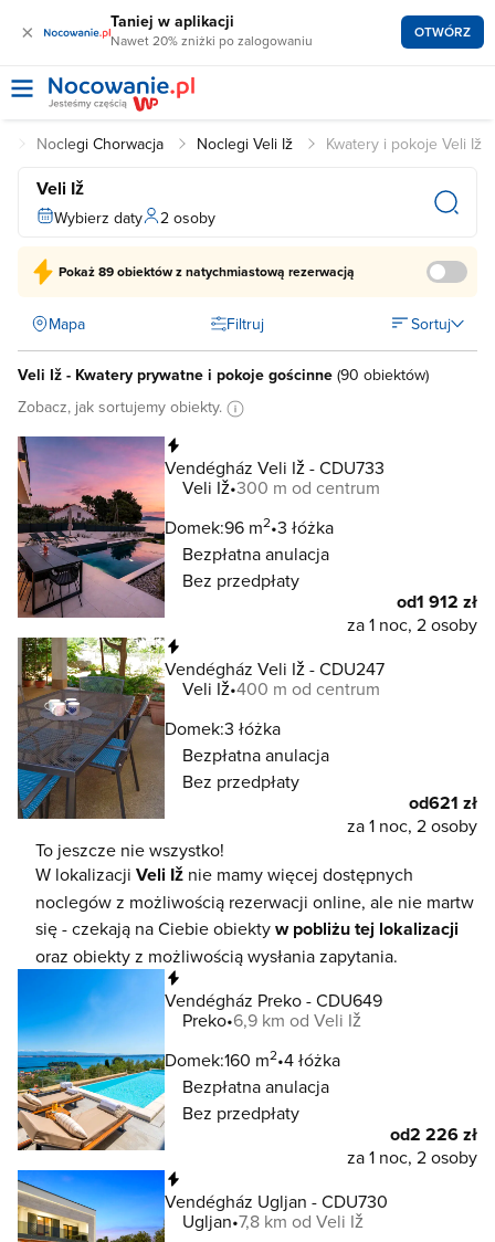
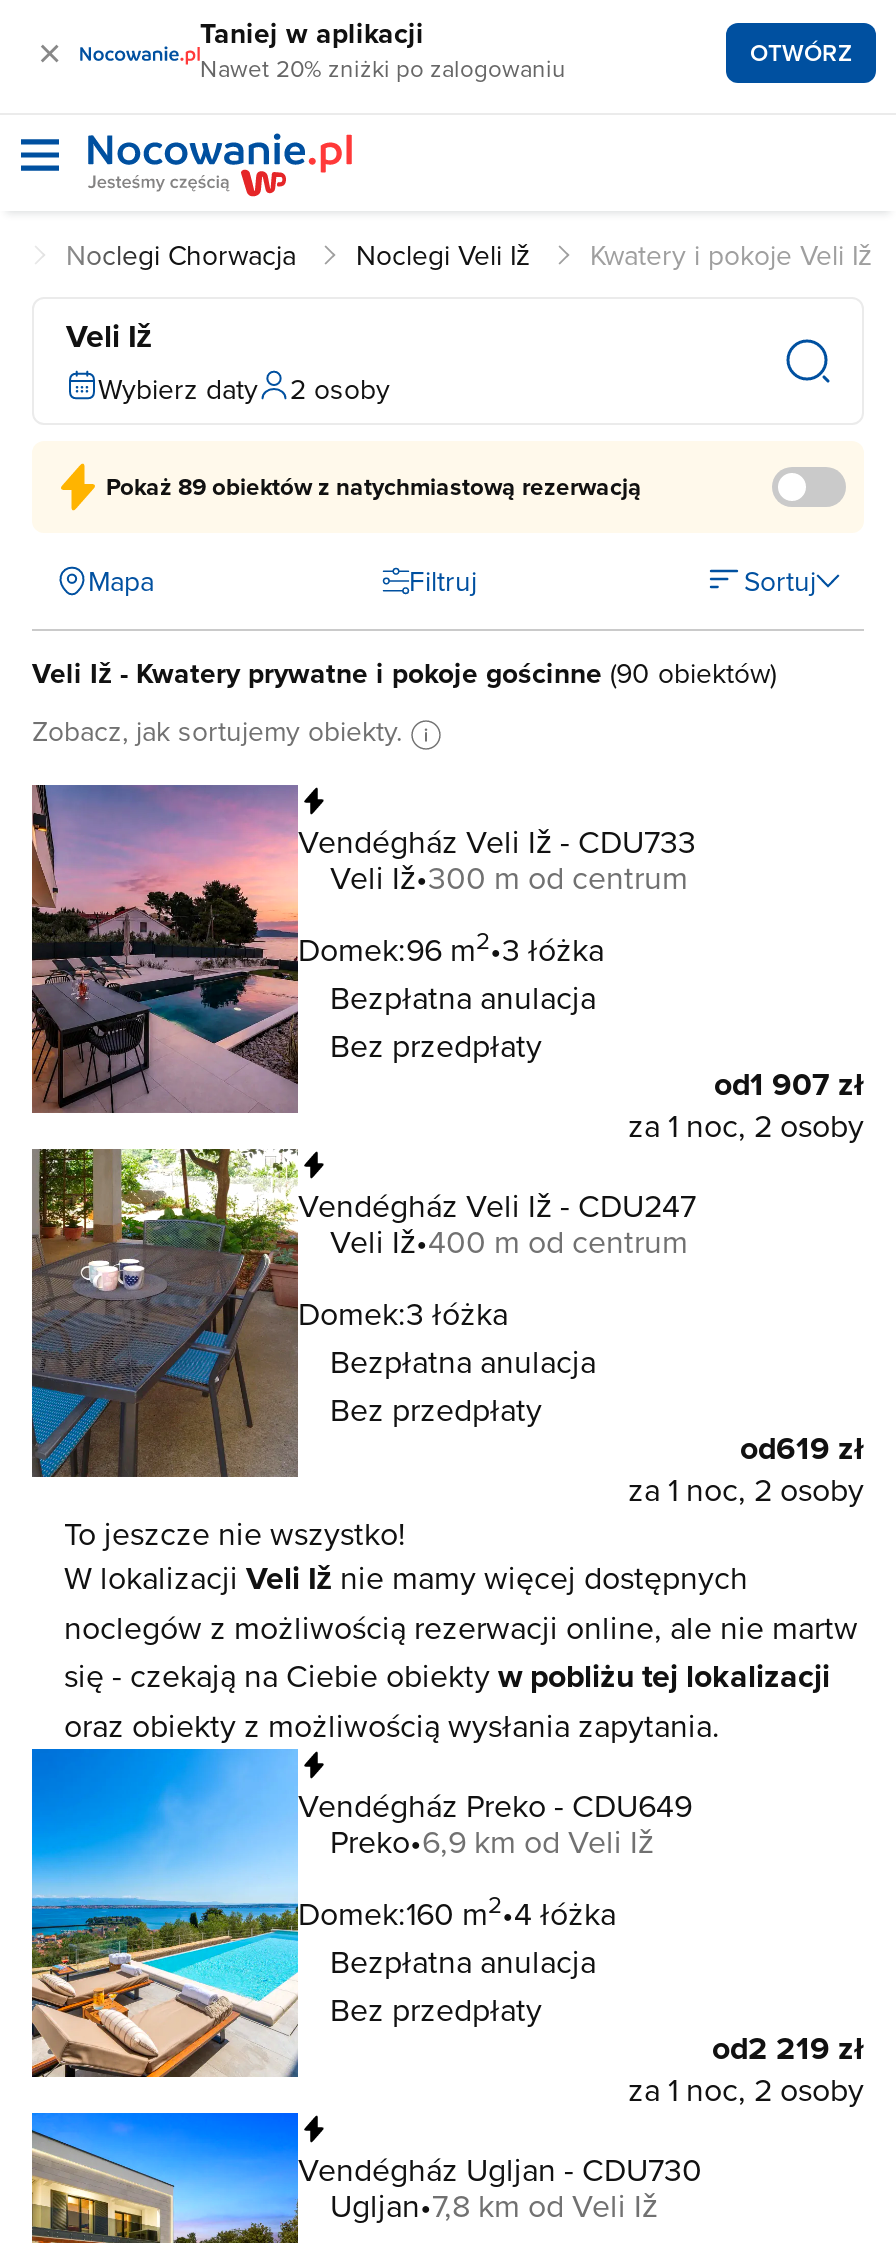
- od1 912 zł
+ od1 907 zł

- od621 zł
+ od619 zł

- od2 226 zł
+ od2 219 zł
